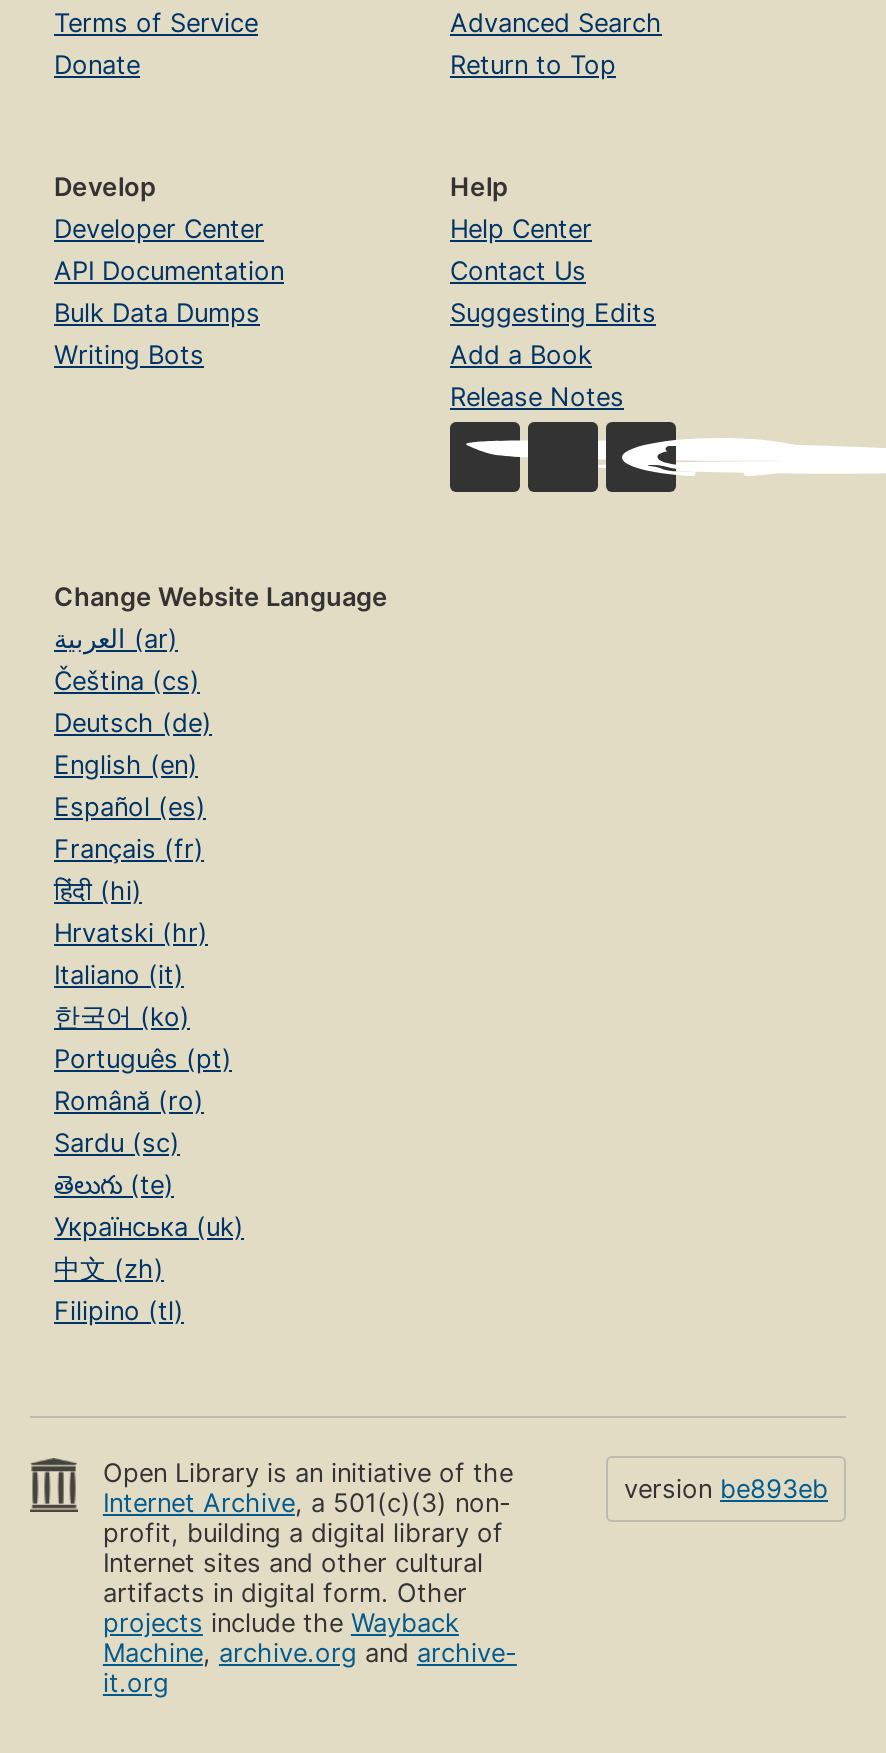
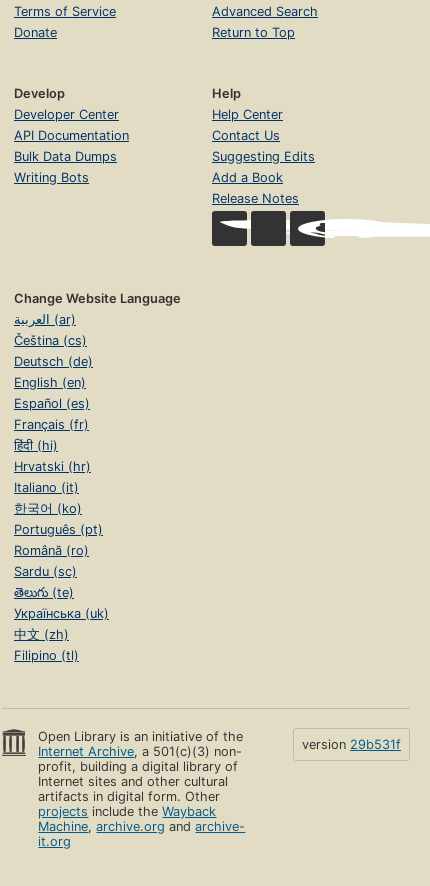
- version be893eb
+ version 29b531f
